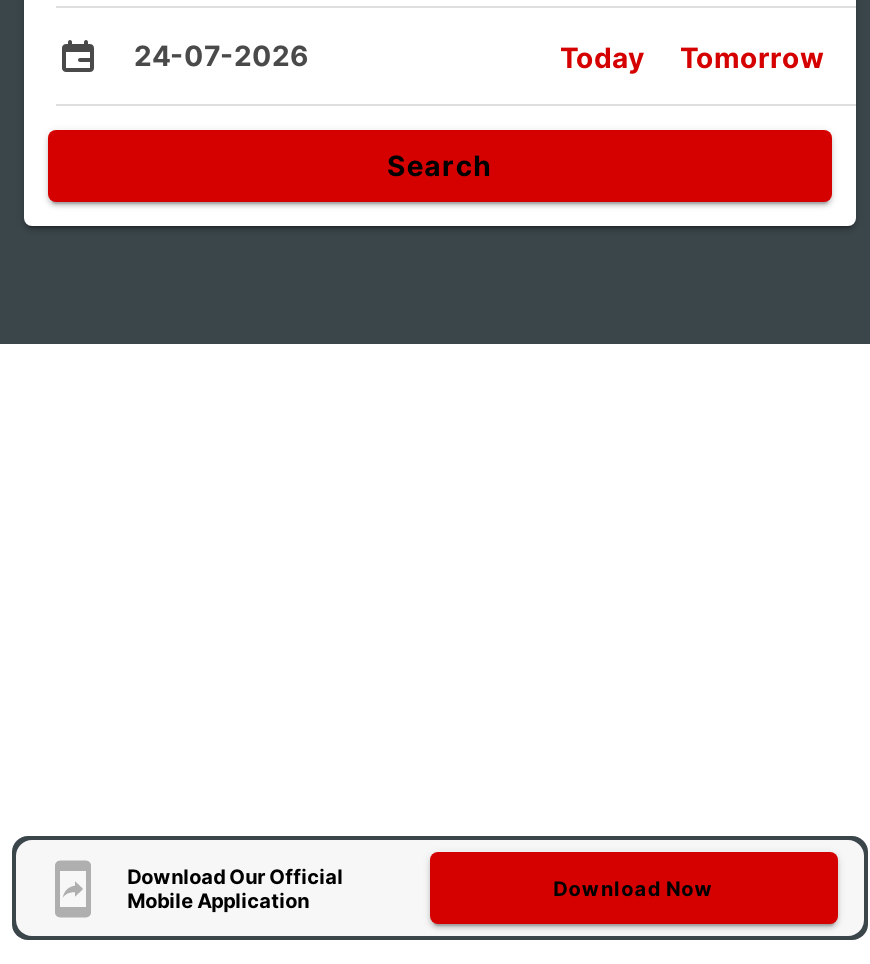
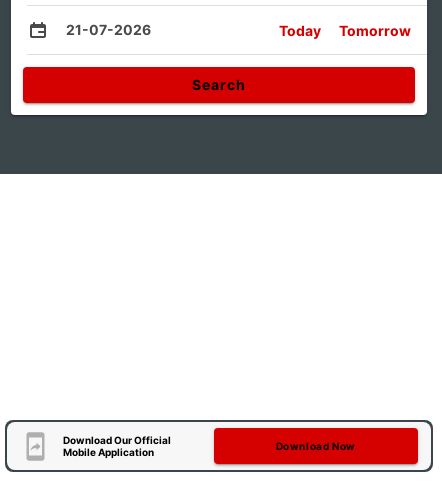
- 24-07-2026
+ 21-07-2026
